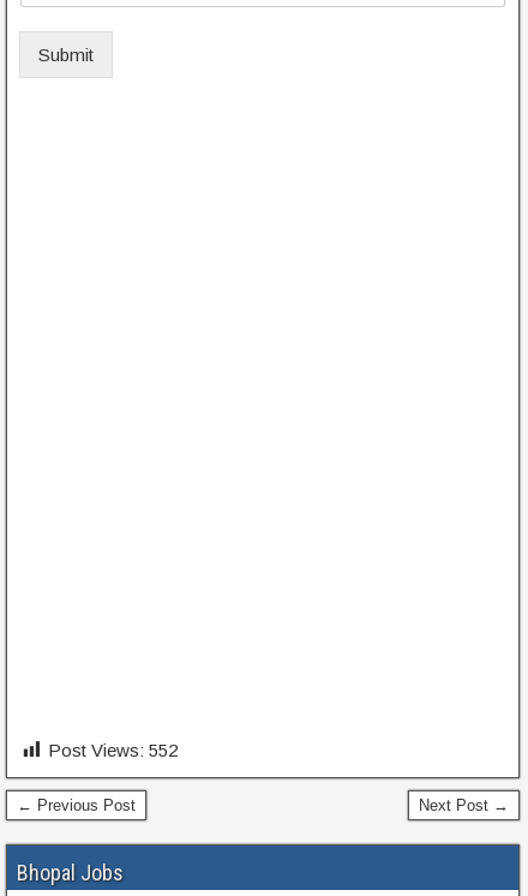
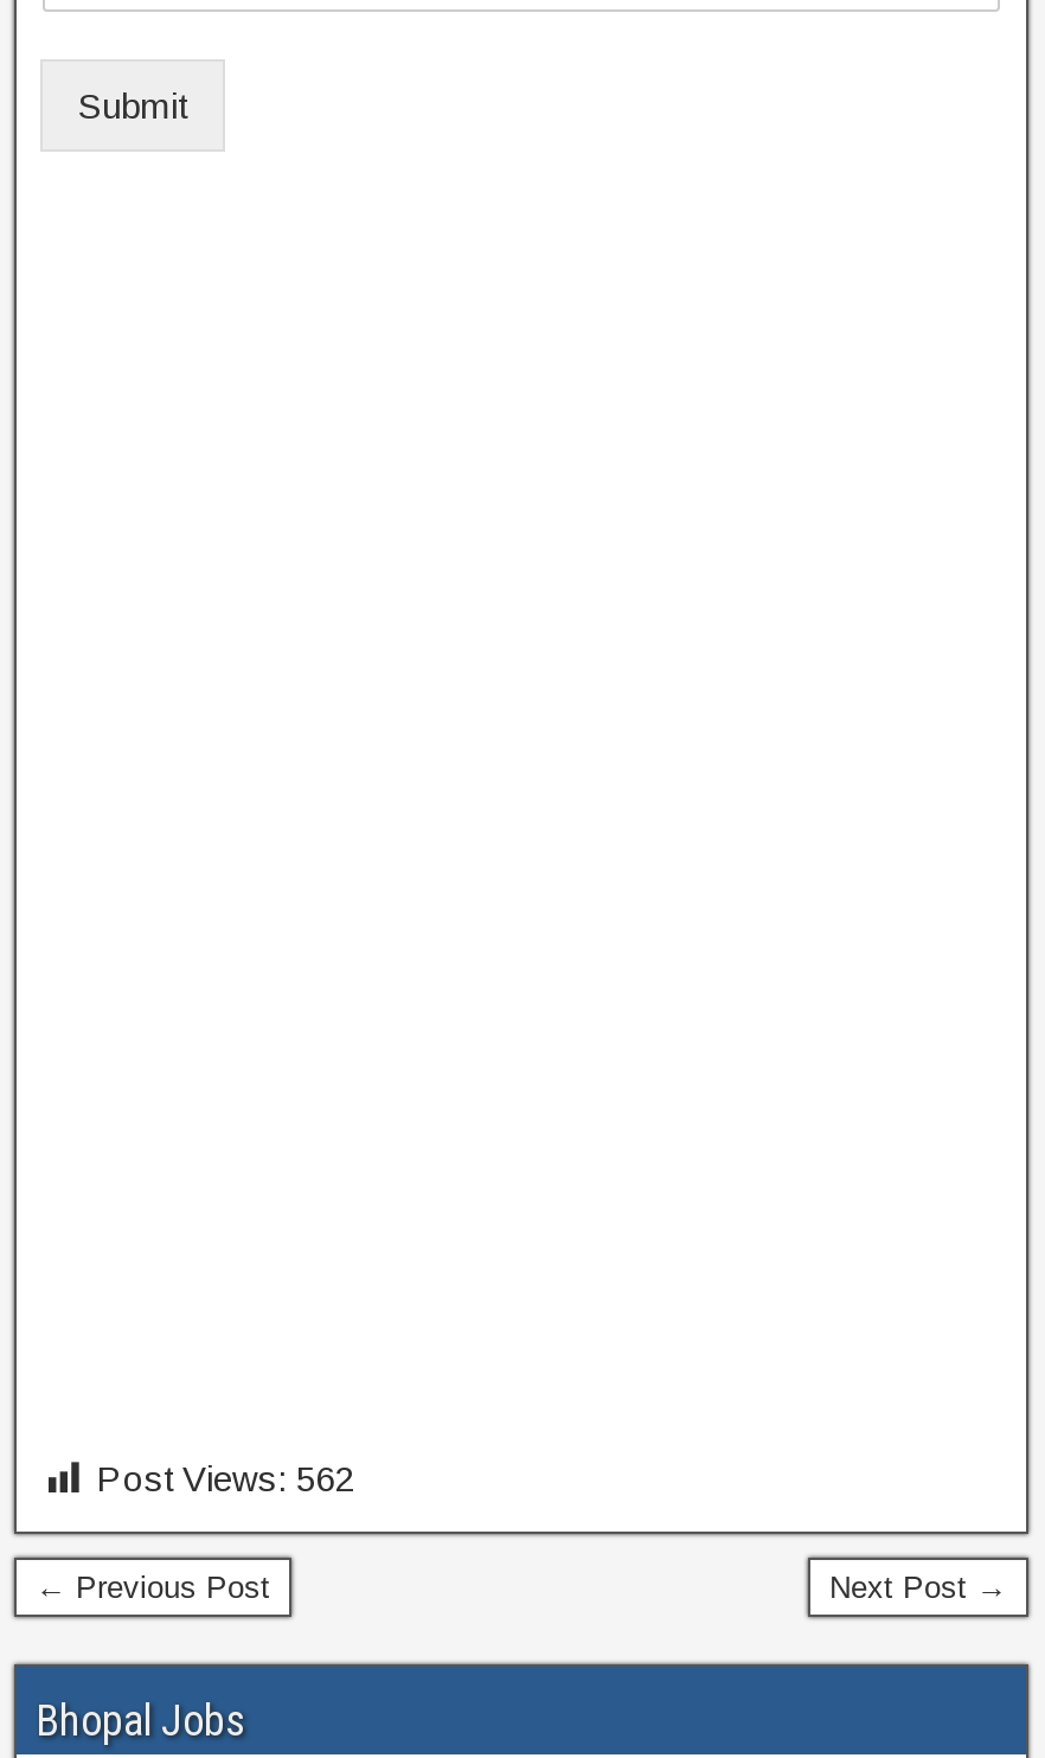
- Post Views: 552
+ Post Views: 562
